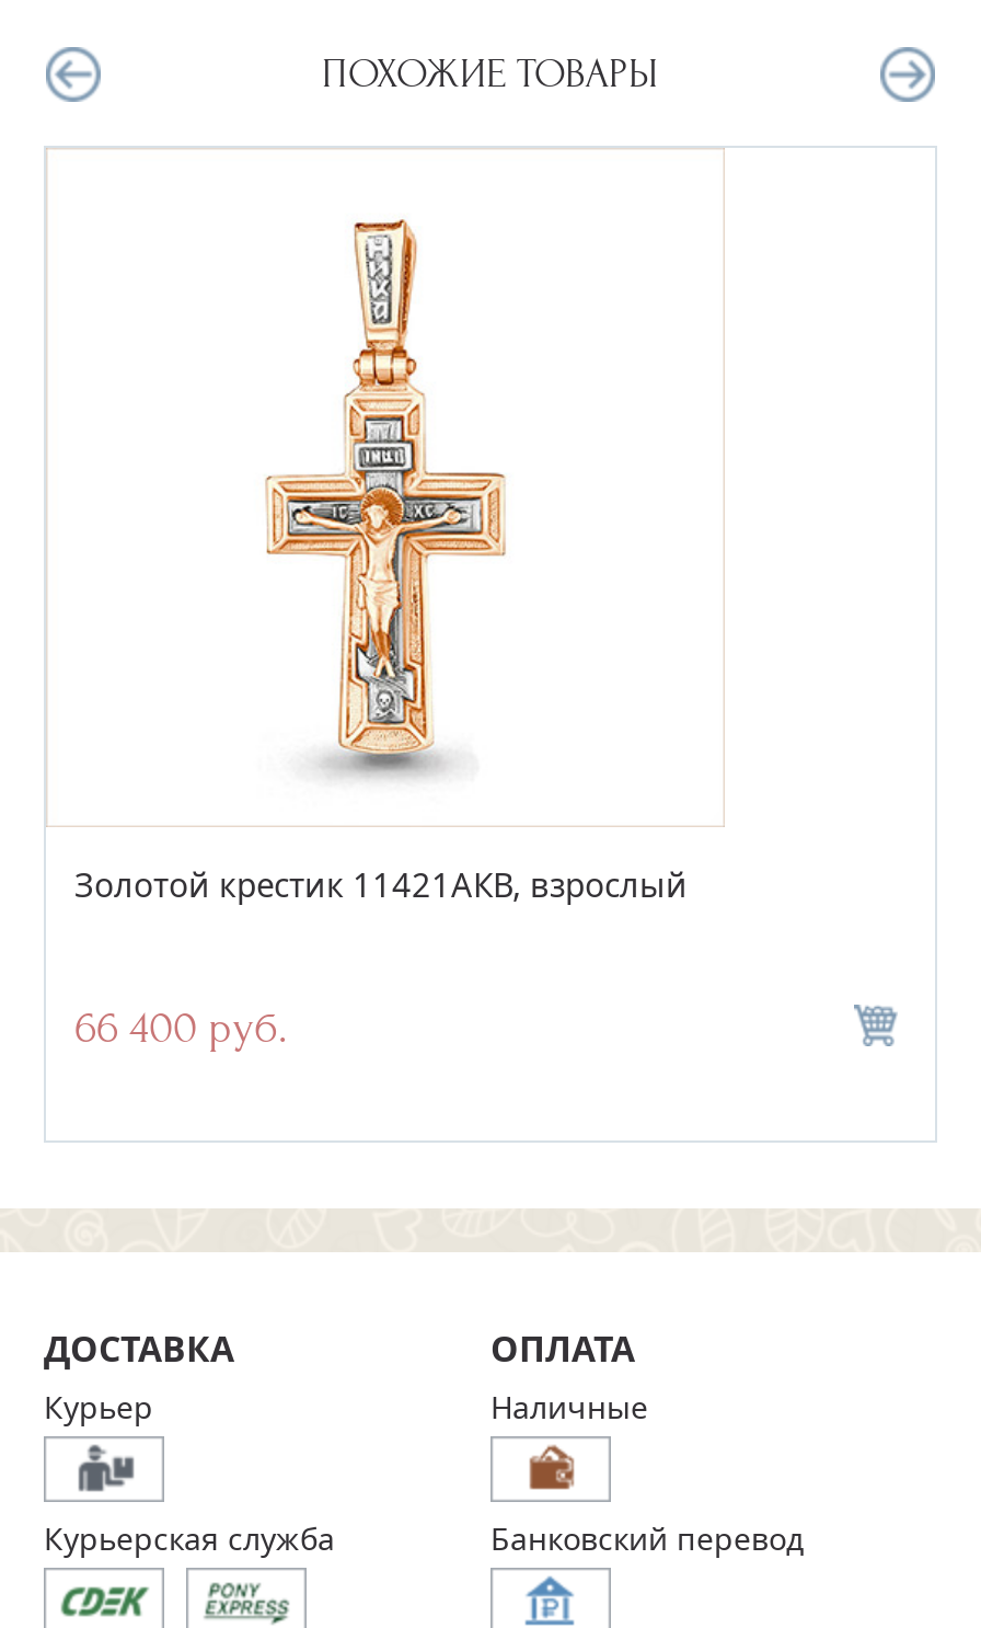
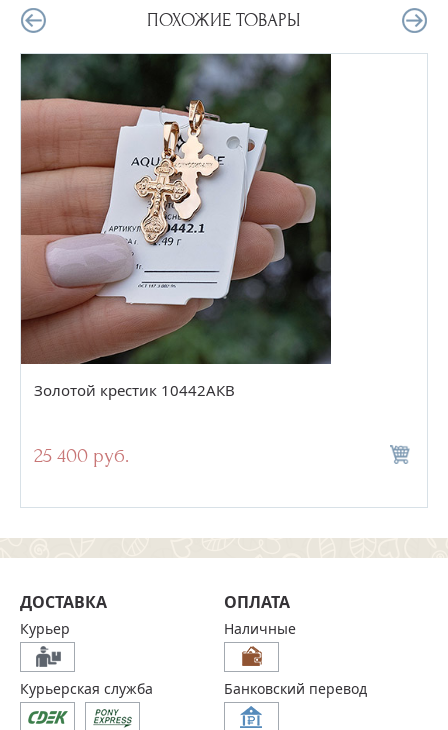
- [image]
- Золотой крестик 11421АКВ, взрослый
+ [image]
+ Золотой крестик 10442АКВ

- 66 400 руб.
+ 25 400 руб.
